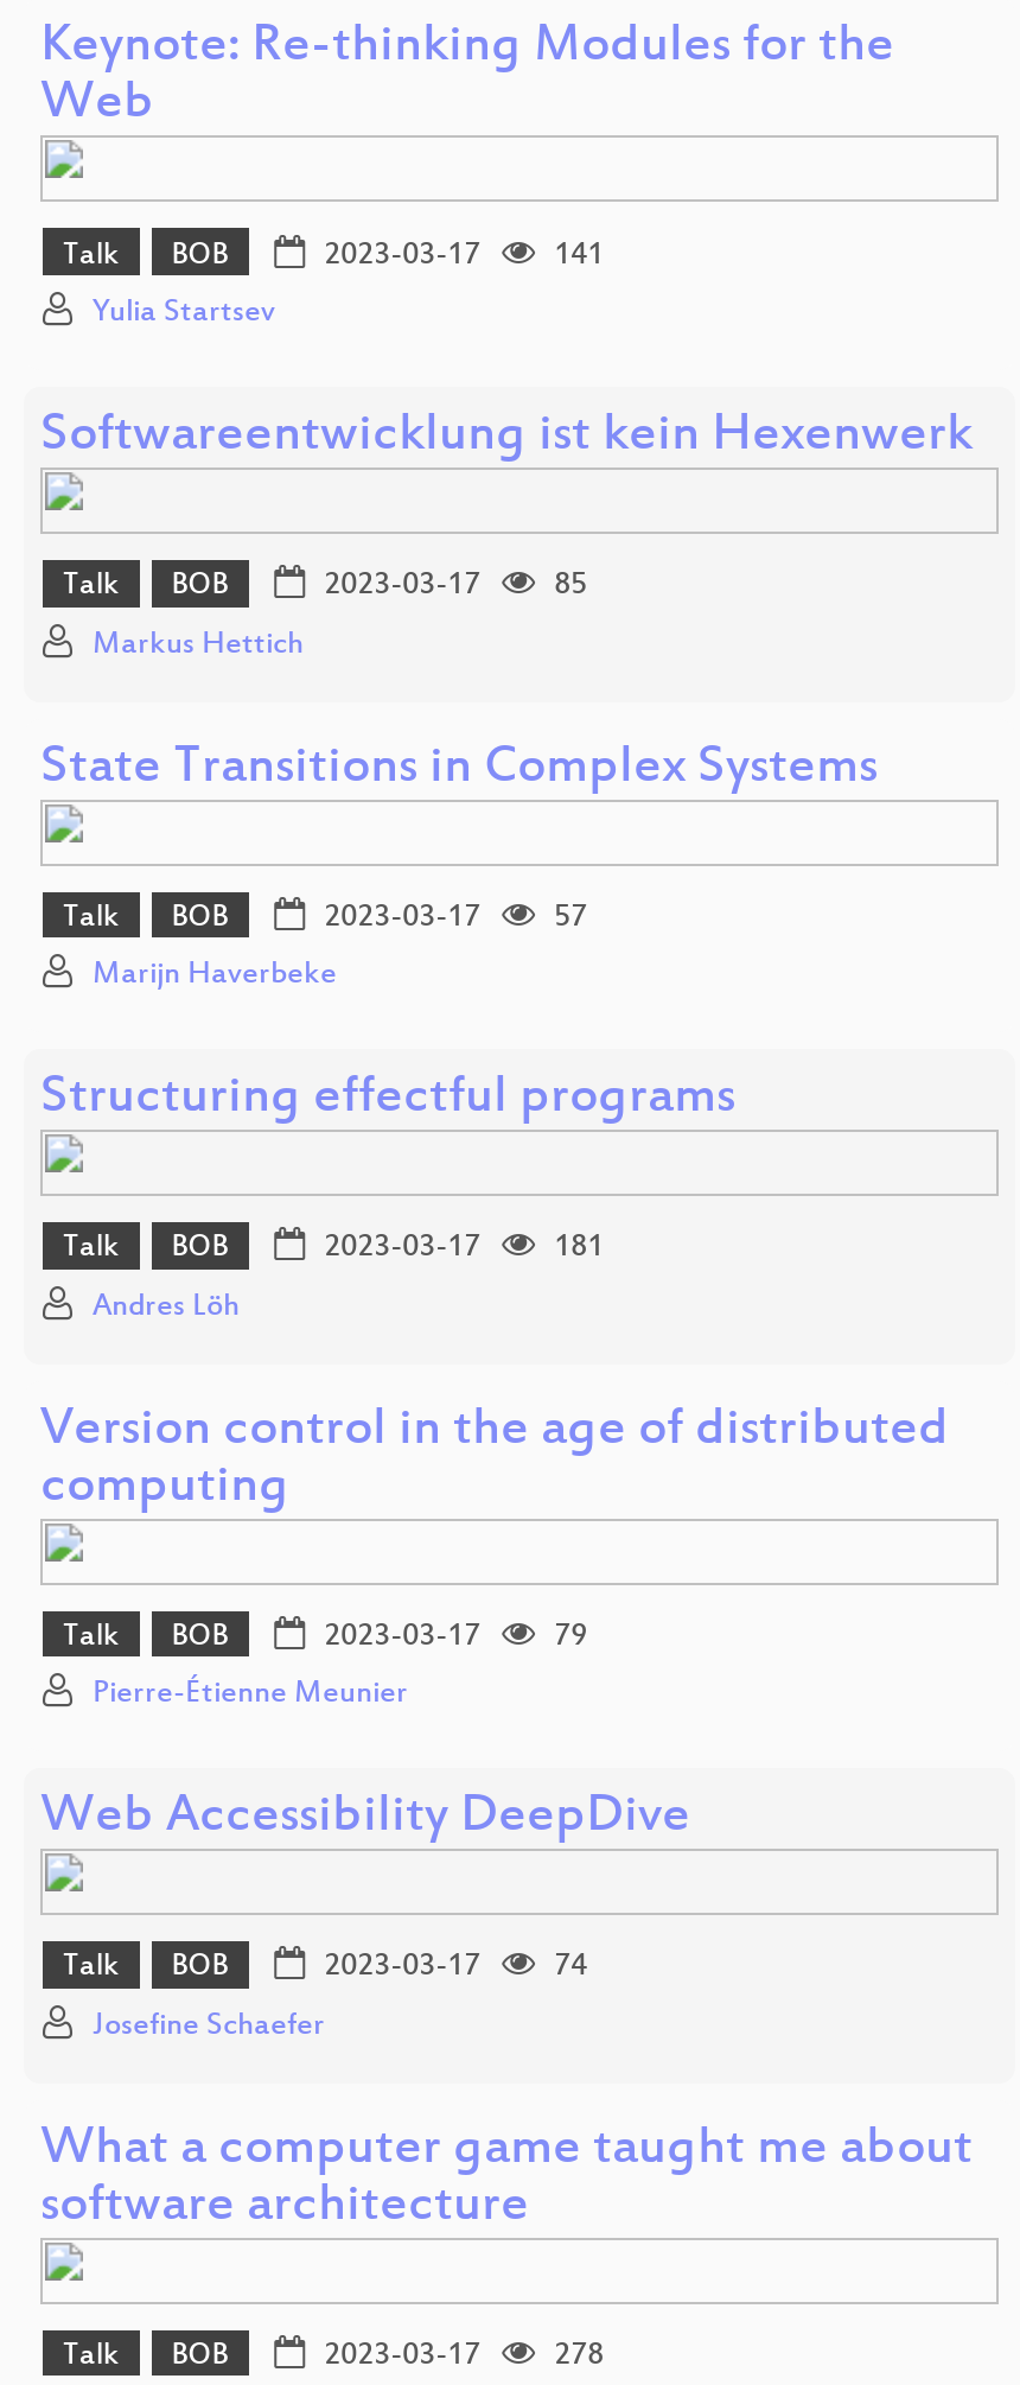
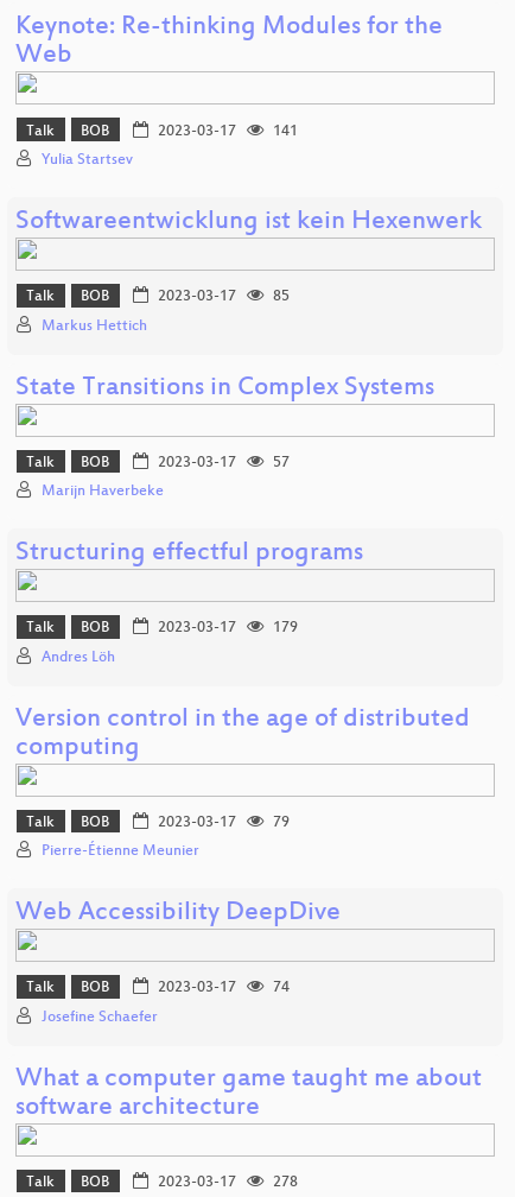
- 2023-03-17 181
+ 2023-03-17 179
